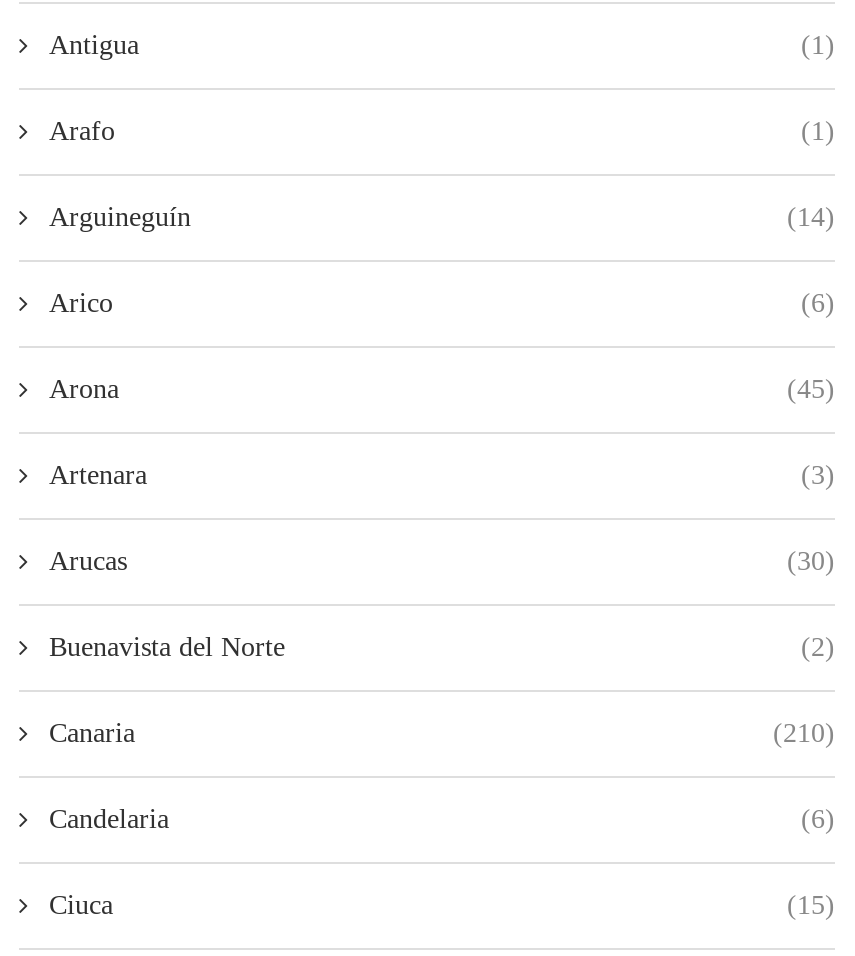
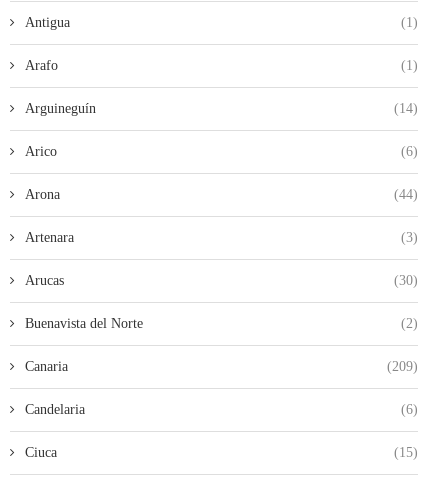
- (45)
+ (44)

- (210)
+ (209)
